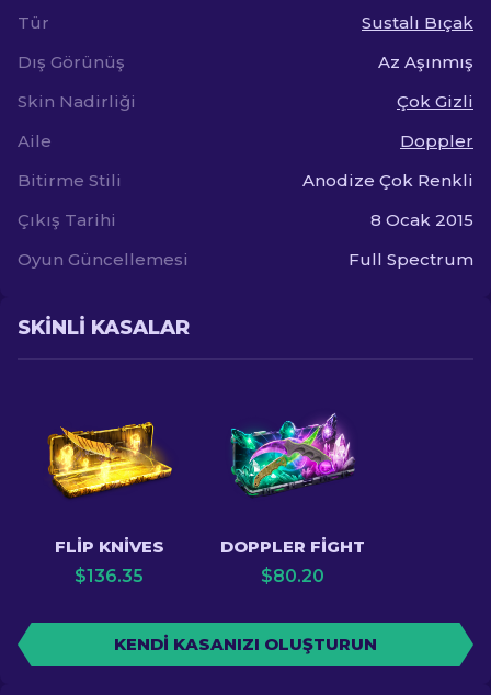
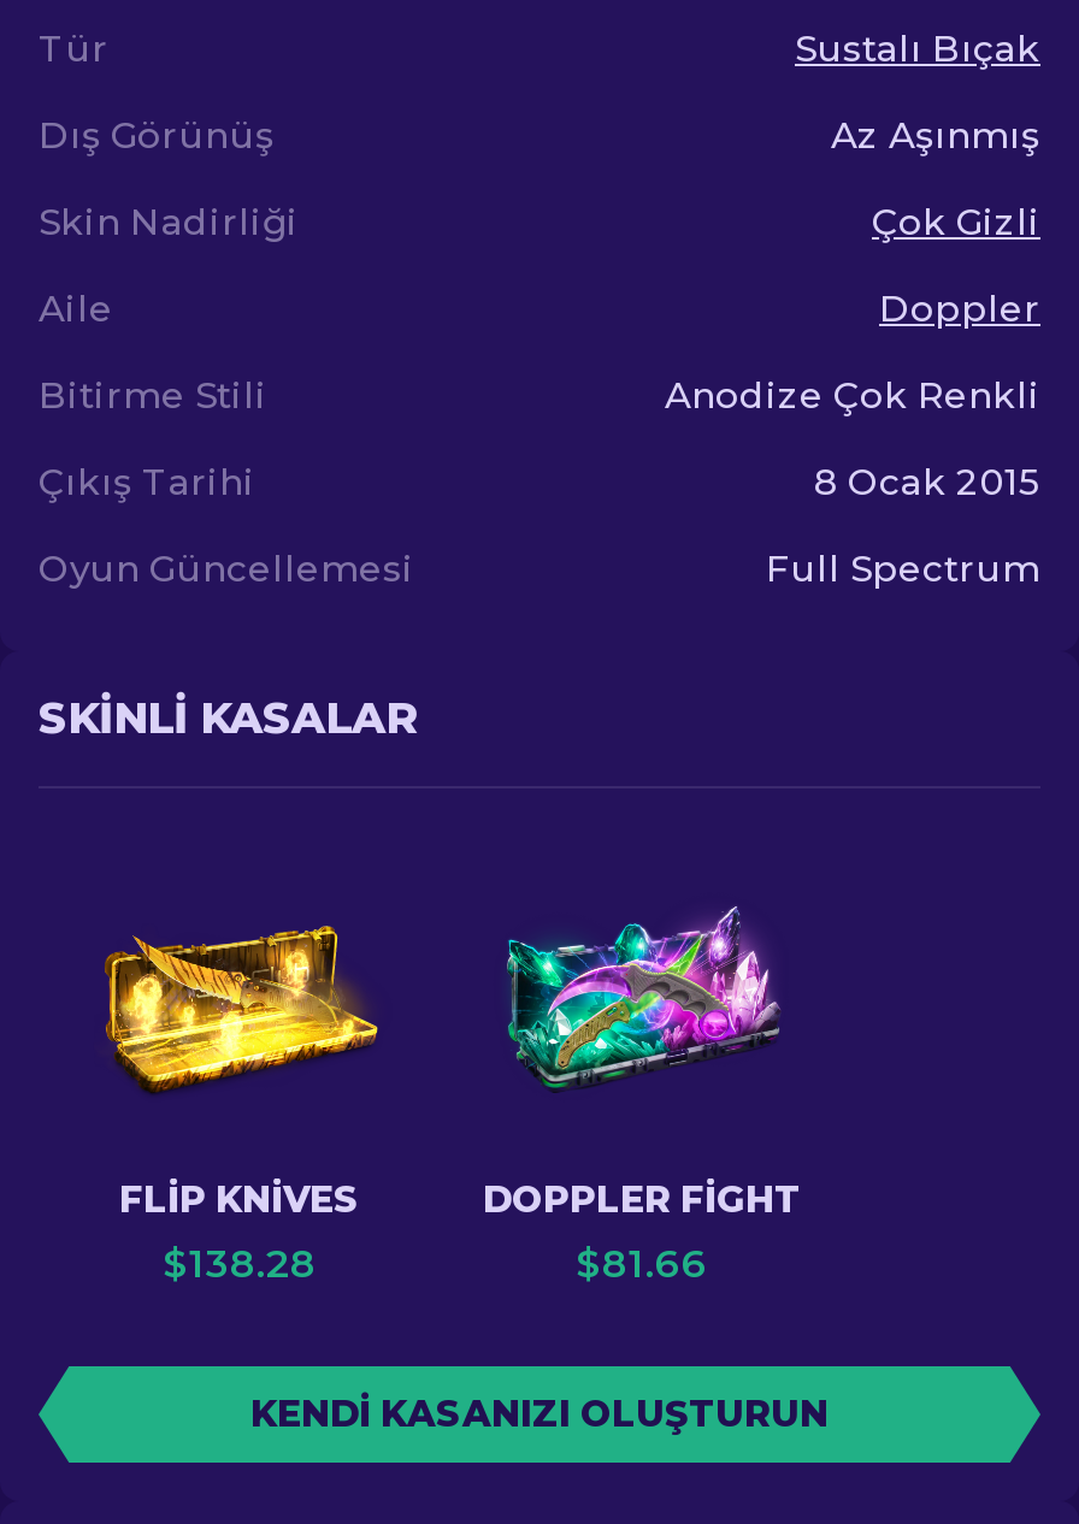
- $136.35
+ $138.28

- $80.20
+ $81.66
